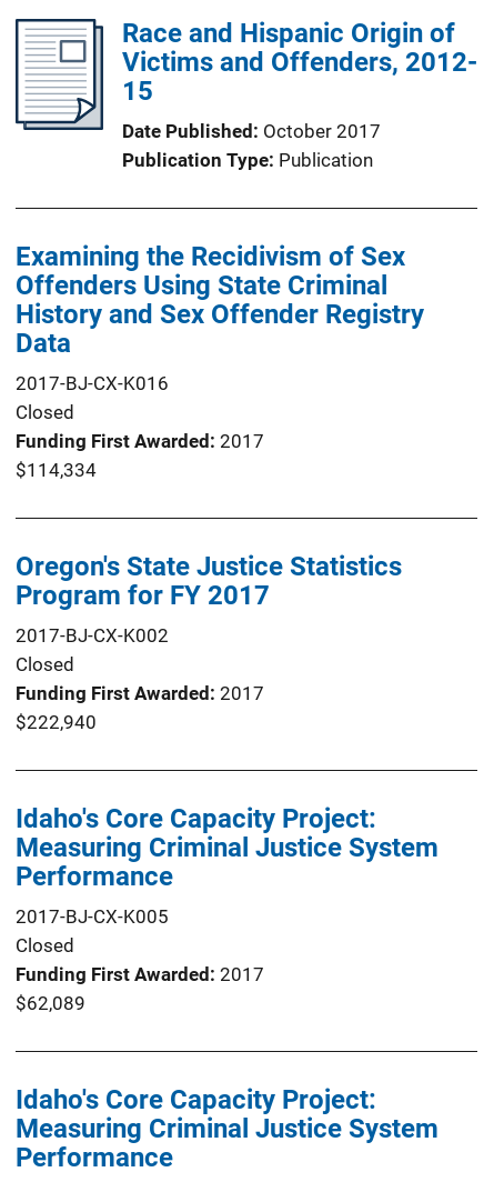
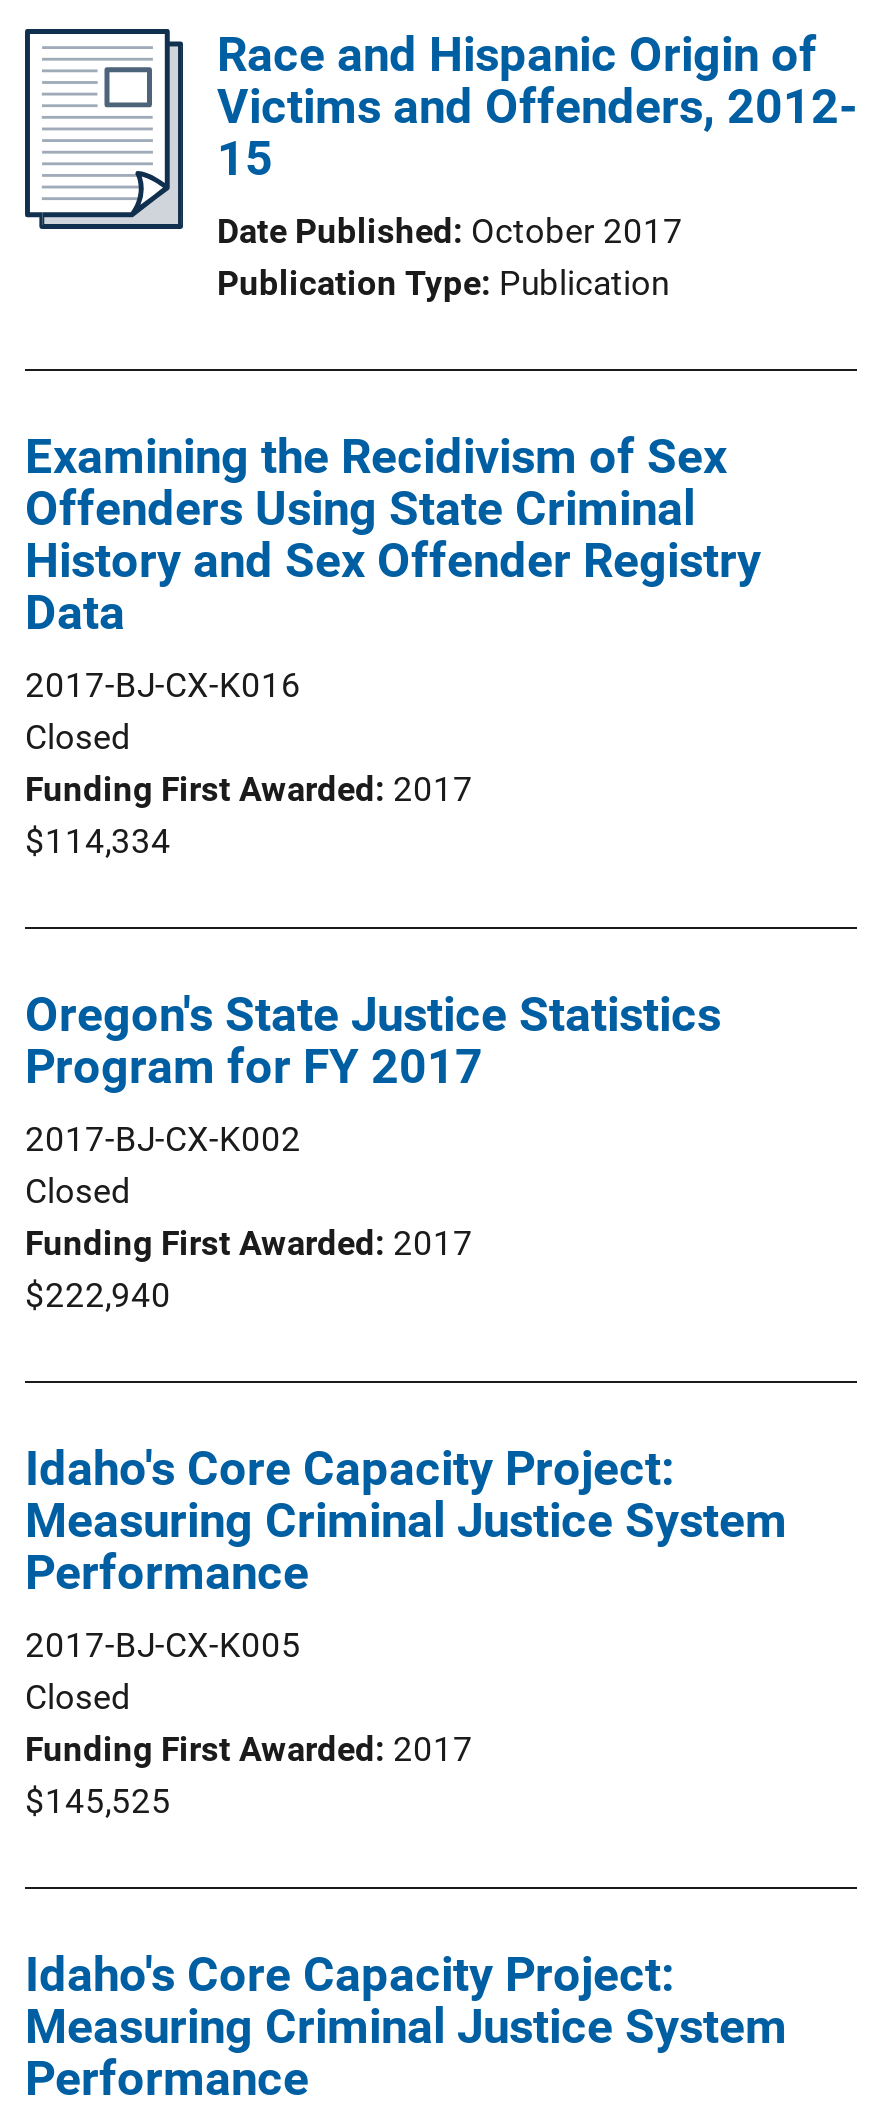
- $62,089
+ $145,525
